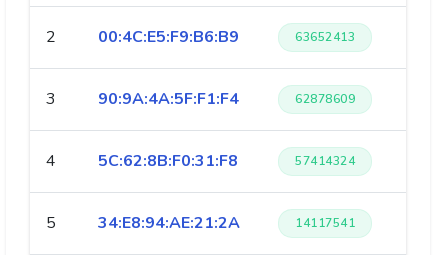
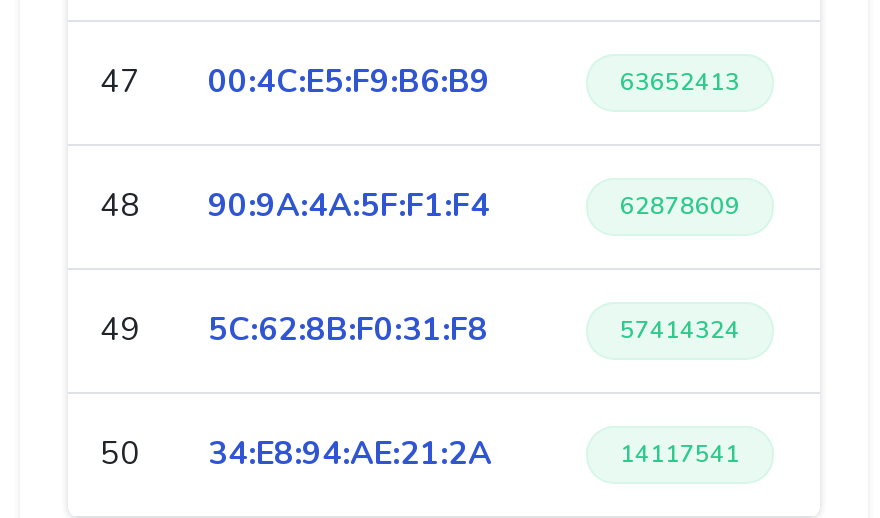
- 2 00:4C:E5:F9:B6:B9
+ 47 00:4C:E5:F9:B6:B9

- 3 90:9A:4A:5F:F1:F4
+ 48 90:9A:4A:5F:F1:F4

- 4 5C:62:8B:F0:31:F8
+ 49 5C:62:8B:F0:31:F8

- 5 34:E8:94:AE:21:2A
+ 50 34:E8:94:AE:21:2A
